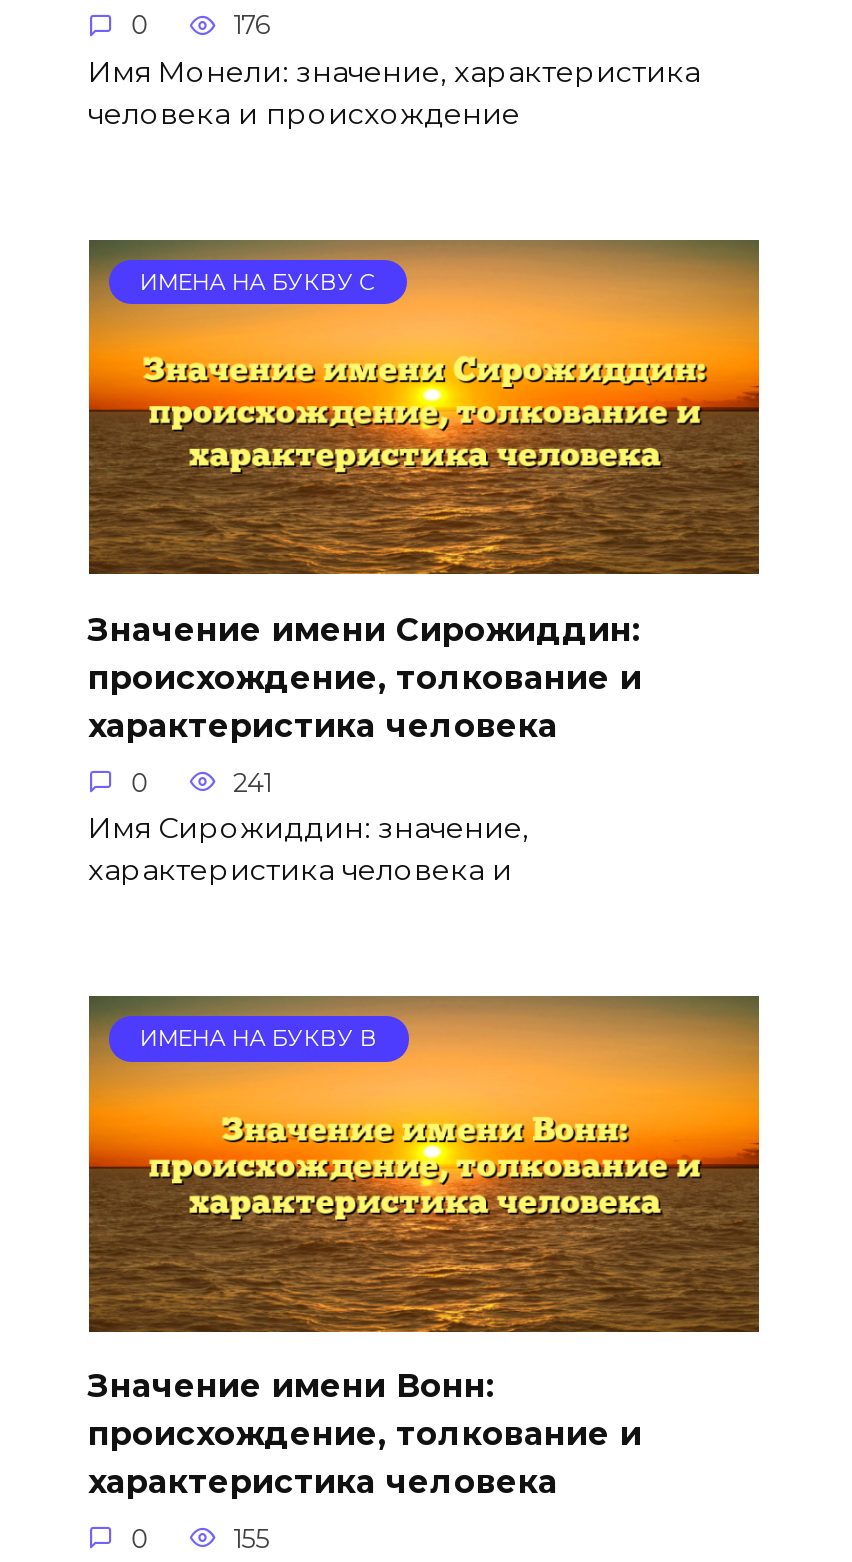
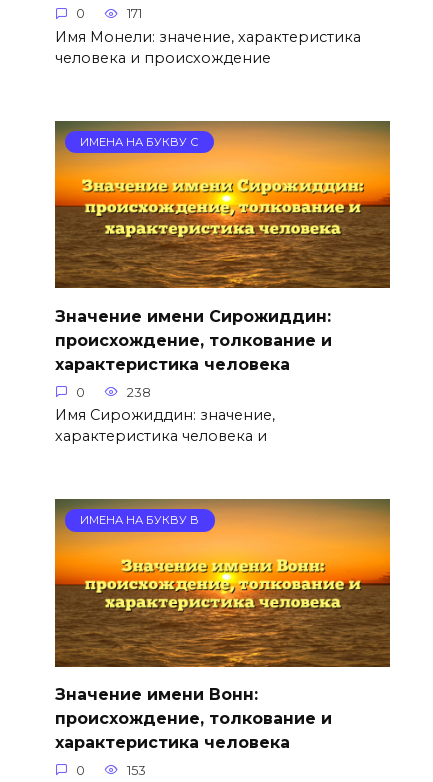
- 176
+ 171

- 241
+ 238

- 155
+ 153
